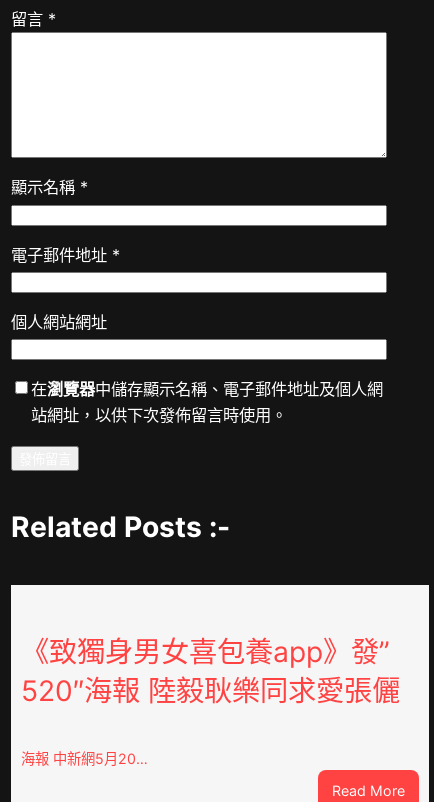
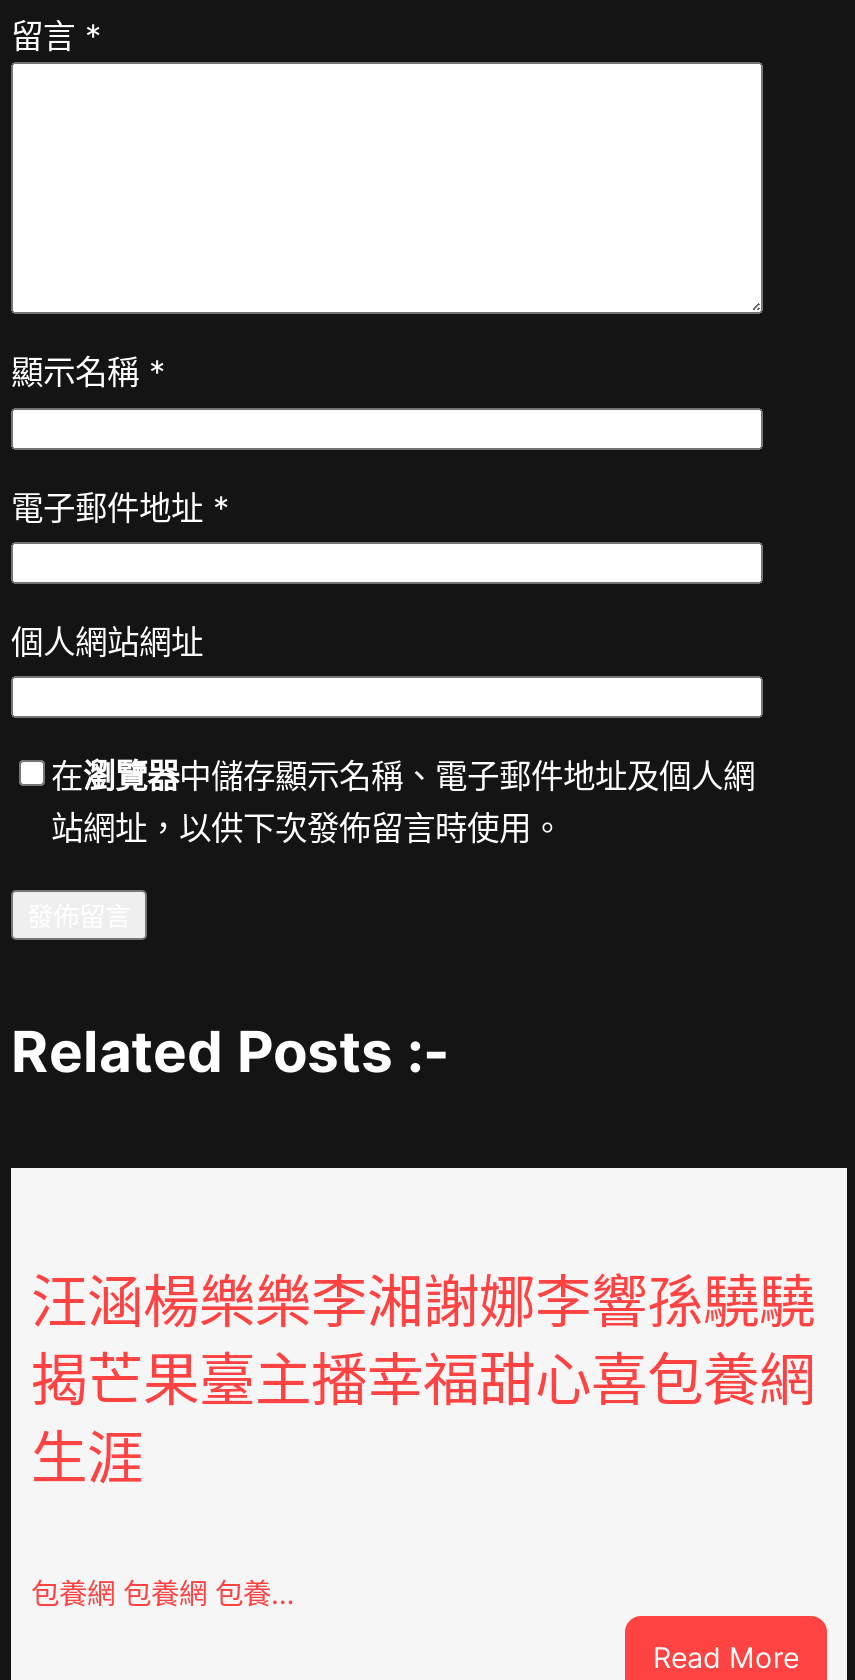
- 《致獨身男女喜包養app》發”
- 520″海報 陸毅耿樂同求愛張儷
+ 汪涵楊樂樂李湘謝娜李響孫驍驍
+ 揭芒果臺主播幸福甜心喜包養網
+ 生涯

- 海報 中新網5月20…
+ 包養網 包養網 包養…
